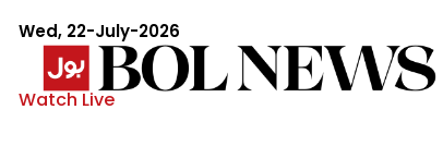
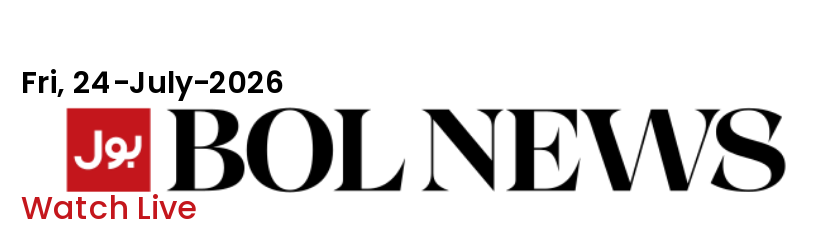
- Wed, 22-July-2026
+ Fri, 24-July-2026
